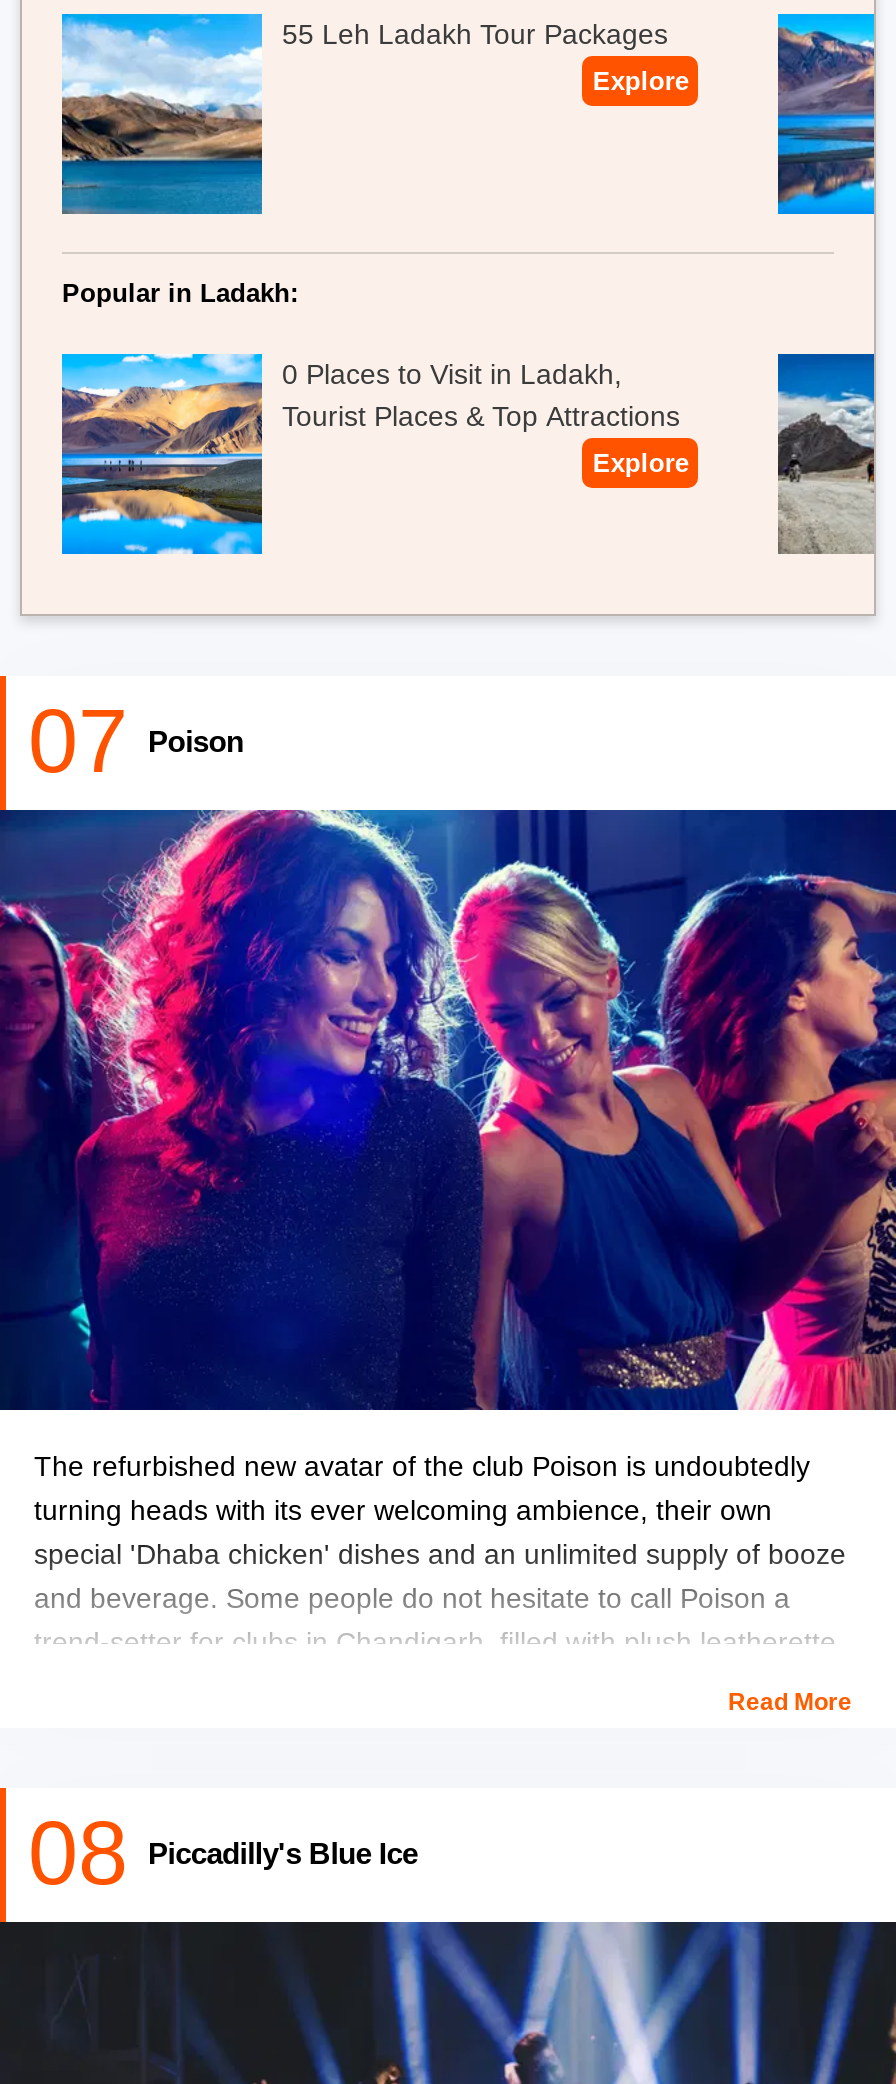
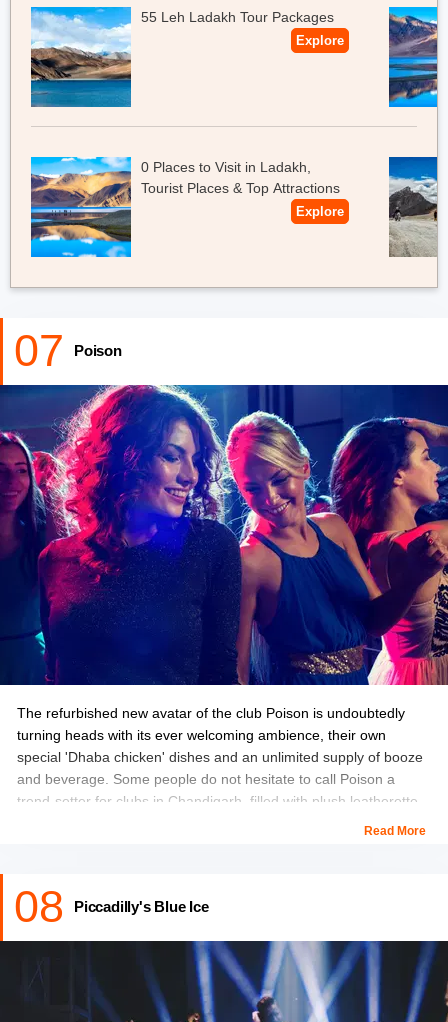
- Popular in Ladakh:
